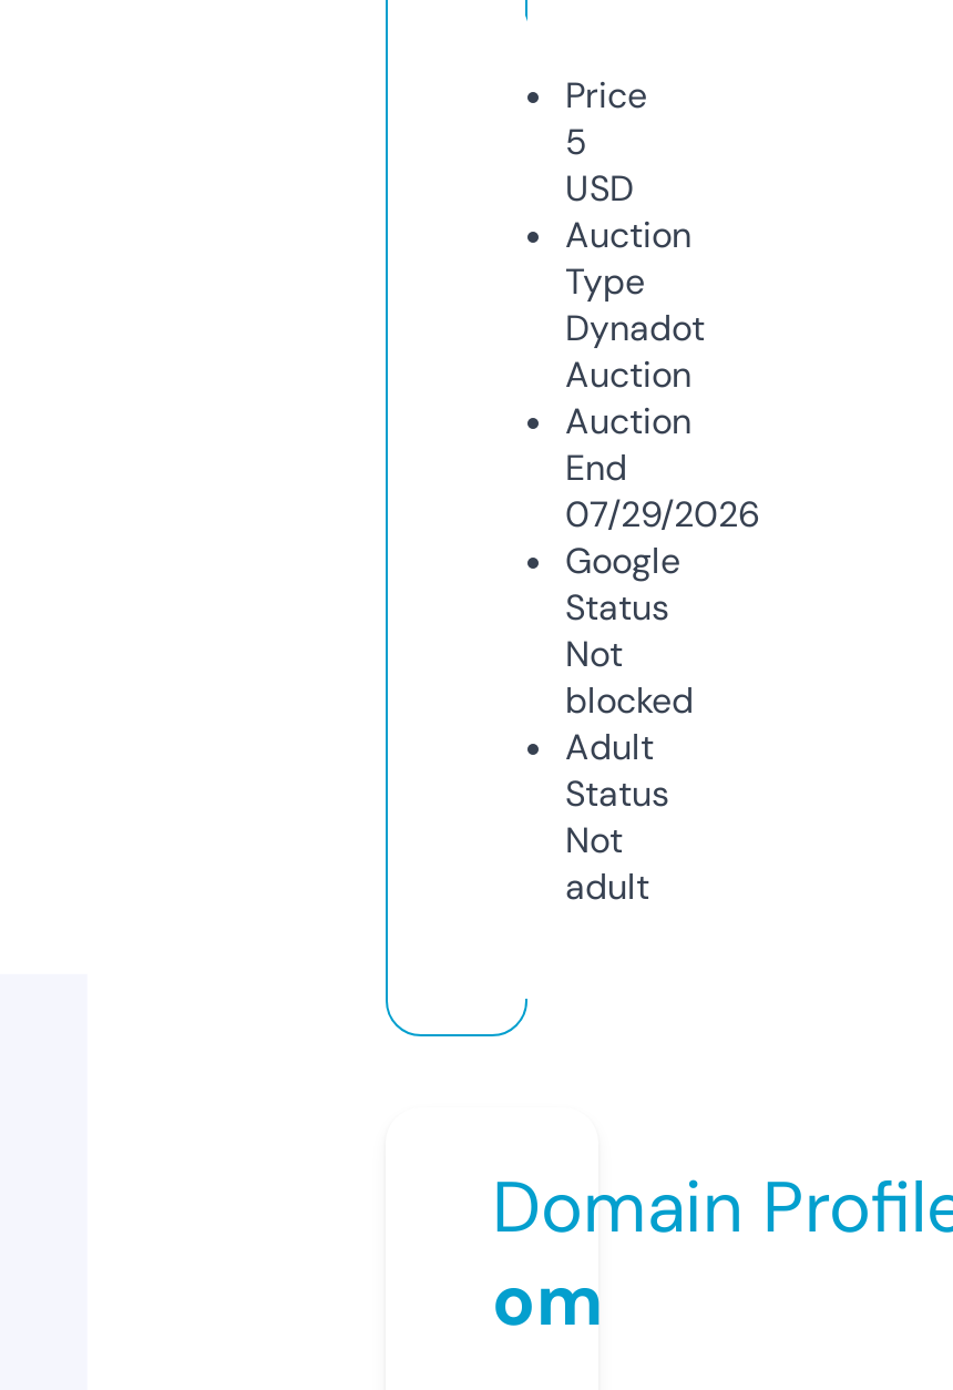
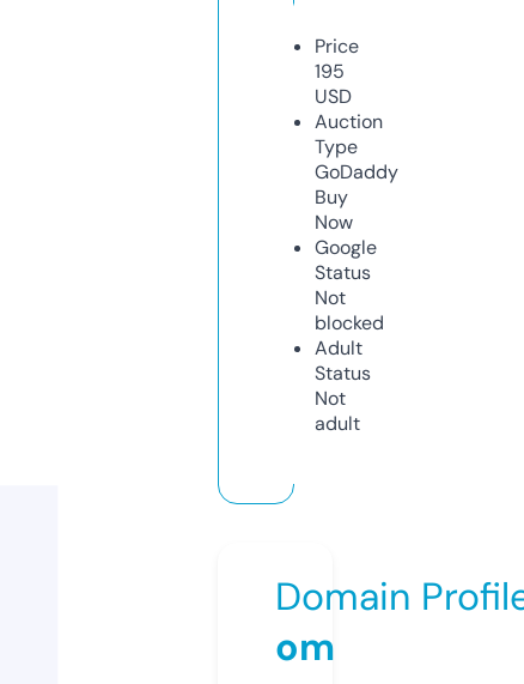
- 5
+ 195

- Dynadot
- Auction
- Auction
- End
- 07/29/2026
+ GoDaddy
+ Buy
+ Now
